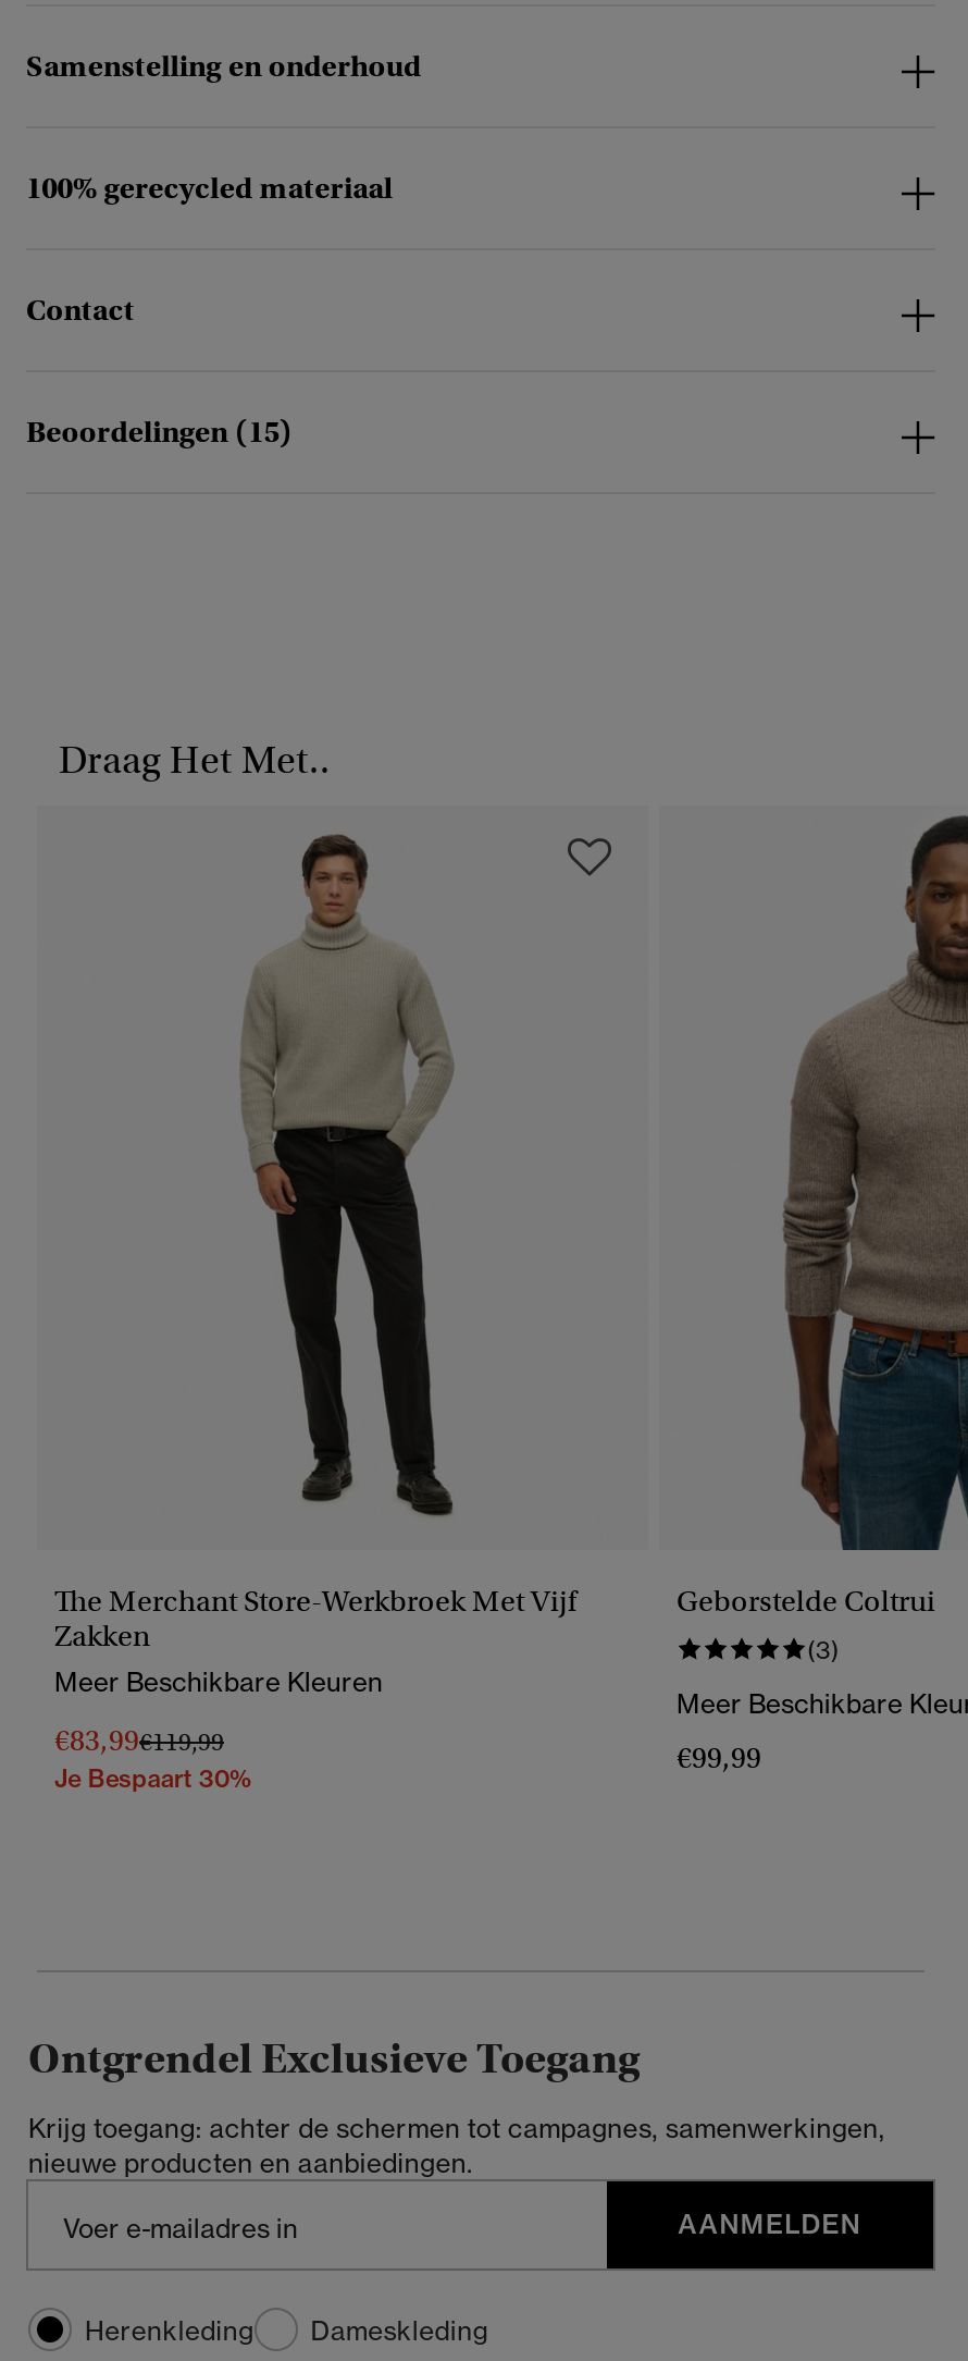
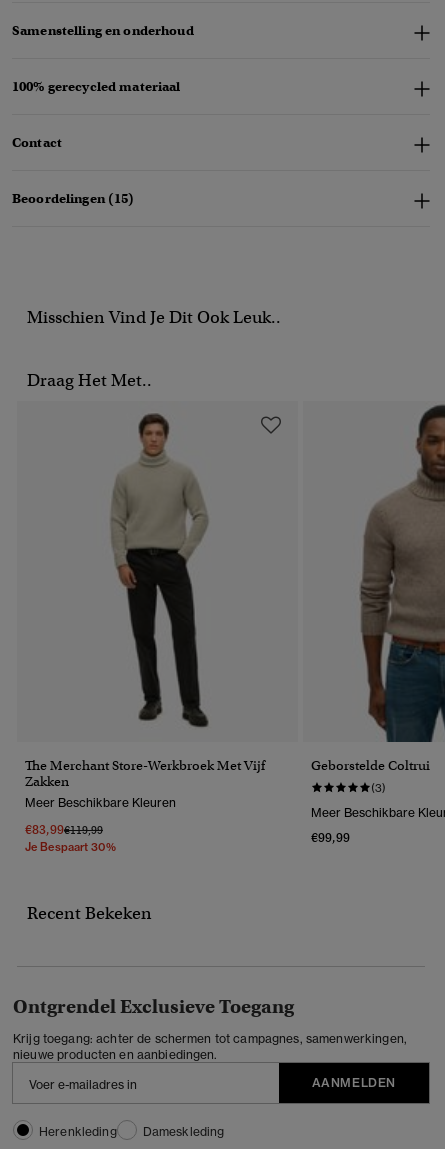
+ Misschien Vind Je Dit Ook Leuk..

+ Recent Bekeken
